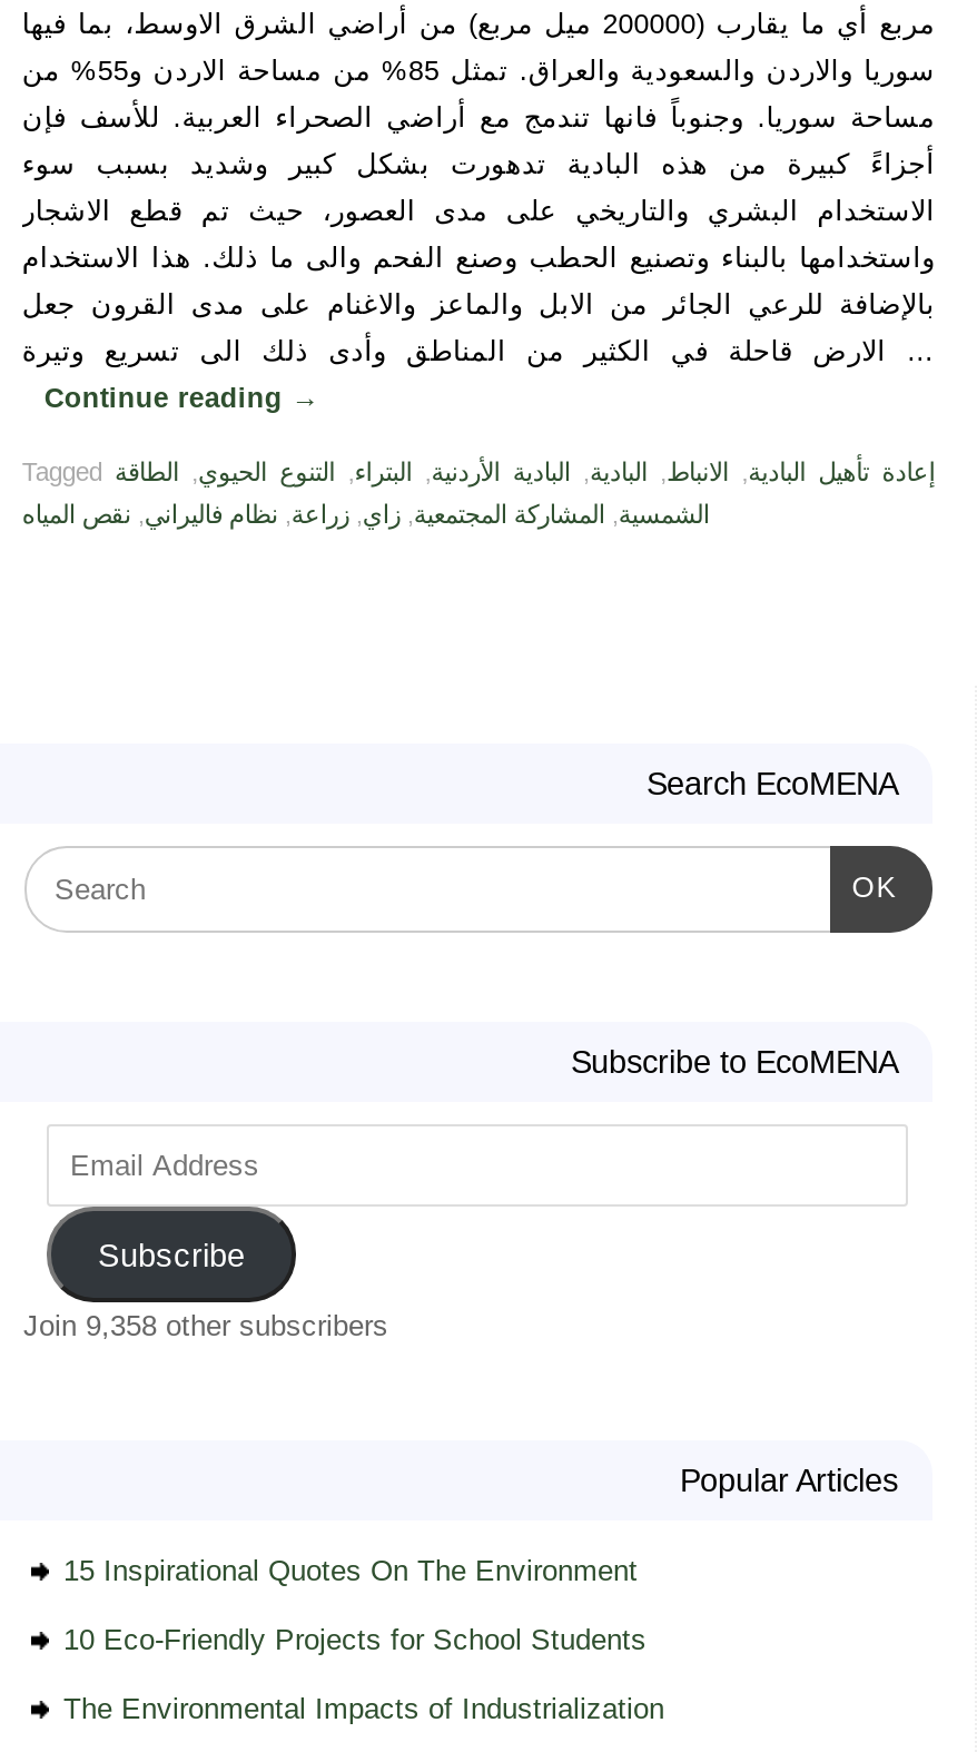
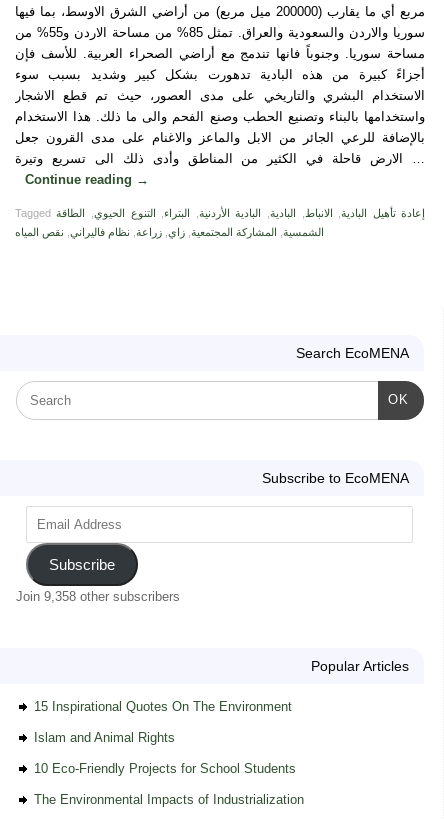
+ Islam and Animal Rights
